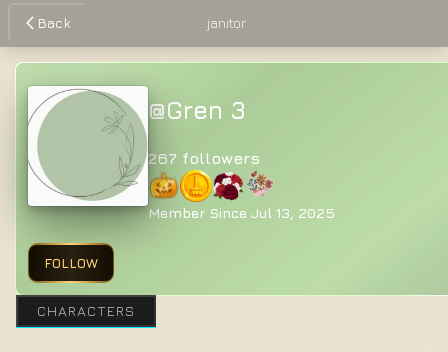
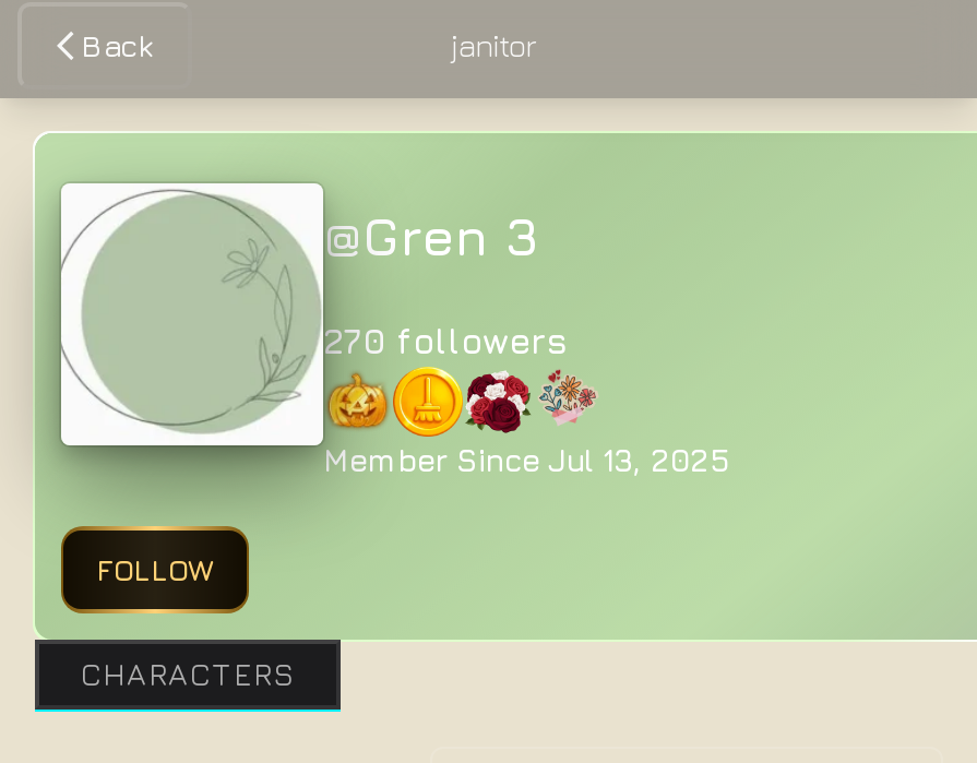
- 267 followers
+ 270 followers
